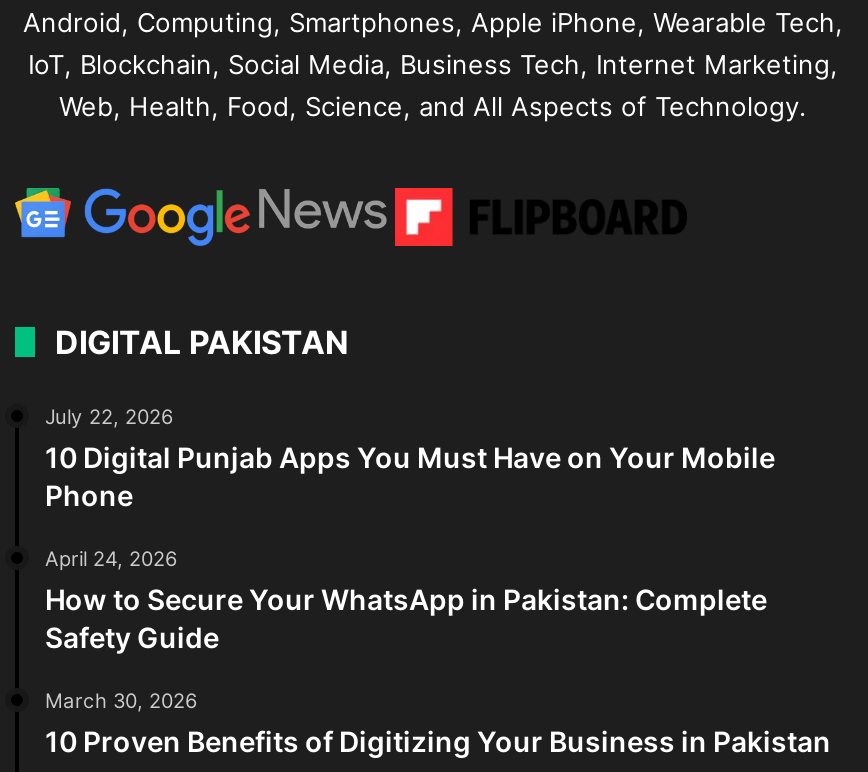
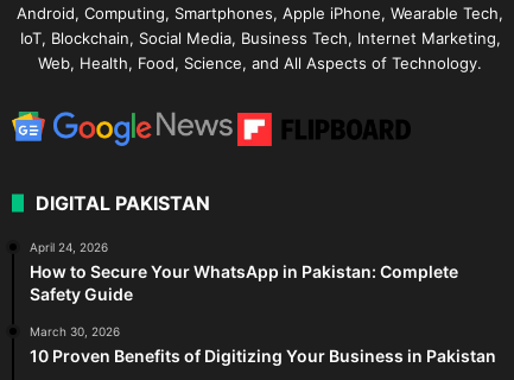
- July 22, 2026
- 10 Digital Punjab Apps You Must Have on Your Mobile
- Phone
